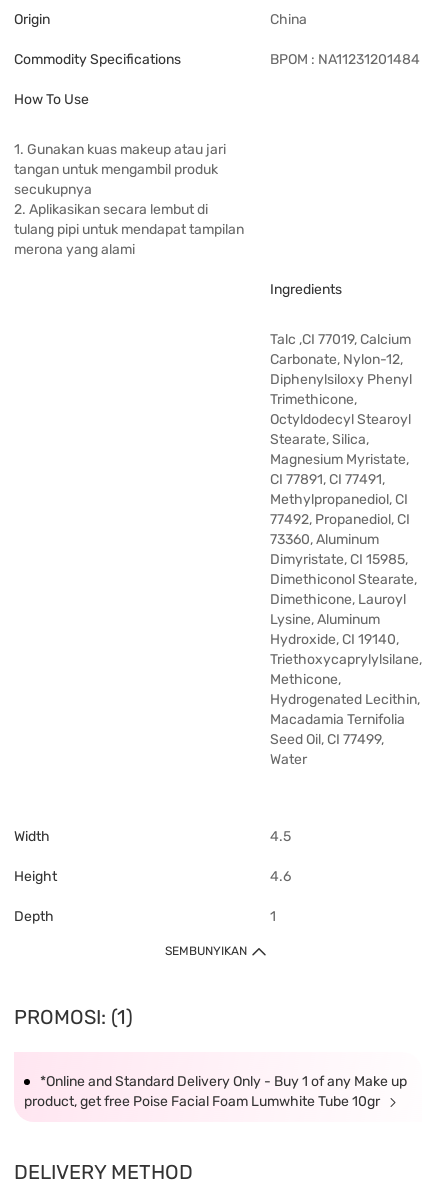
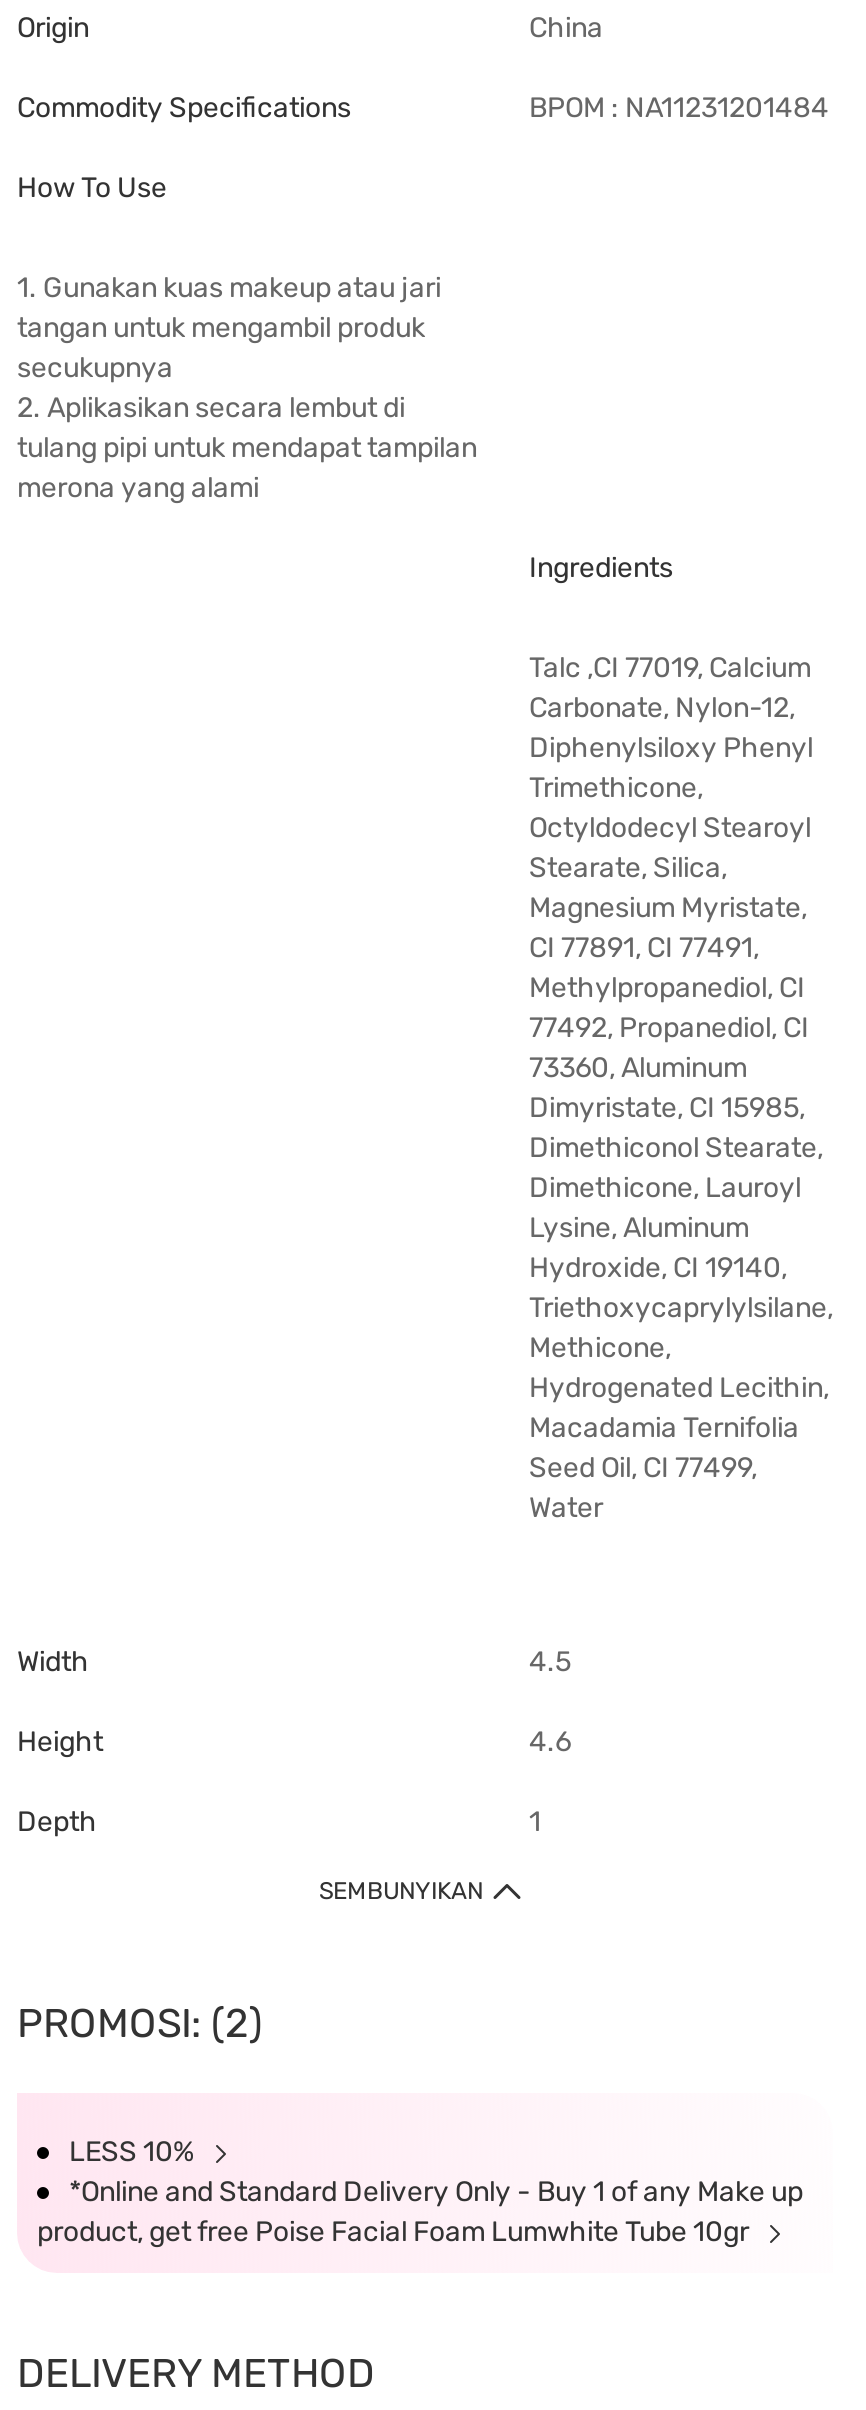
- PROMOSI: (1)
+ PROMOSI: (2)
+ LESS 10%
